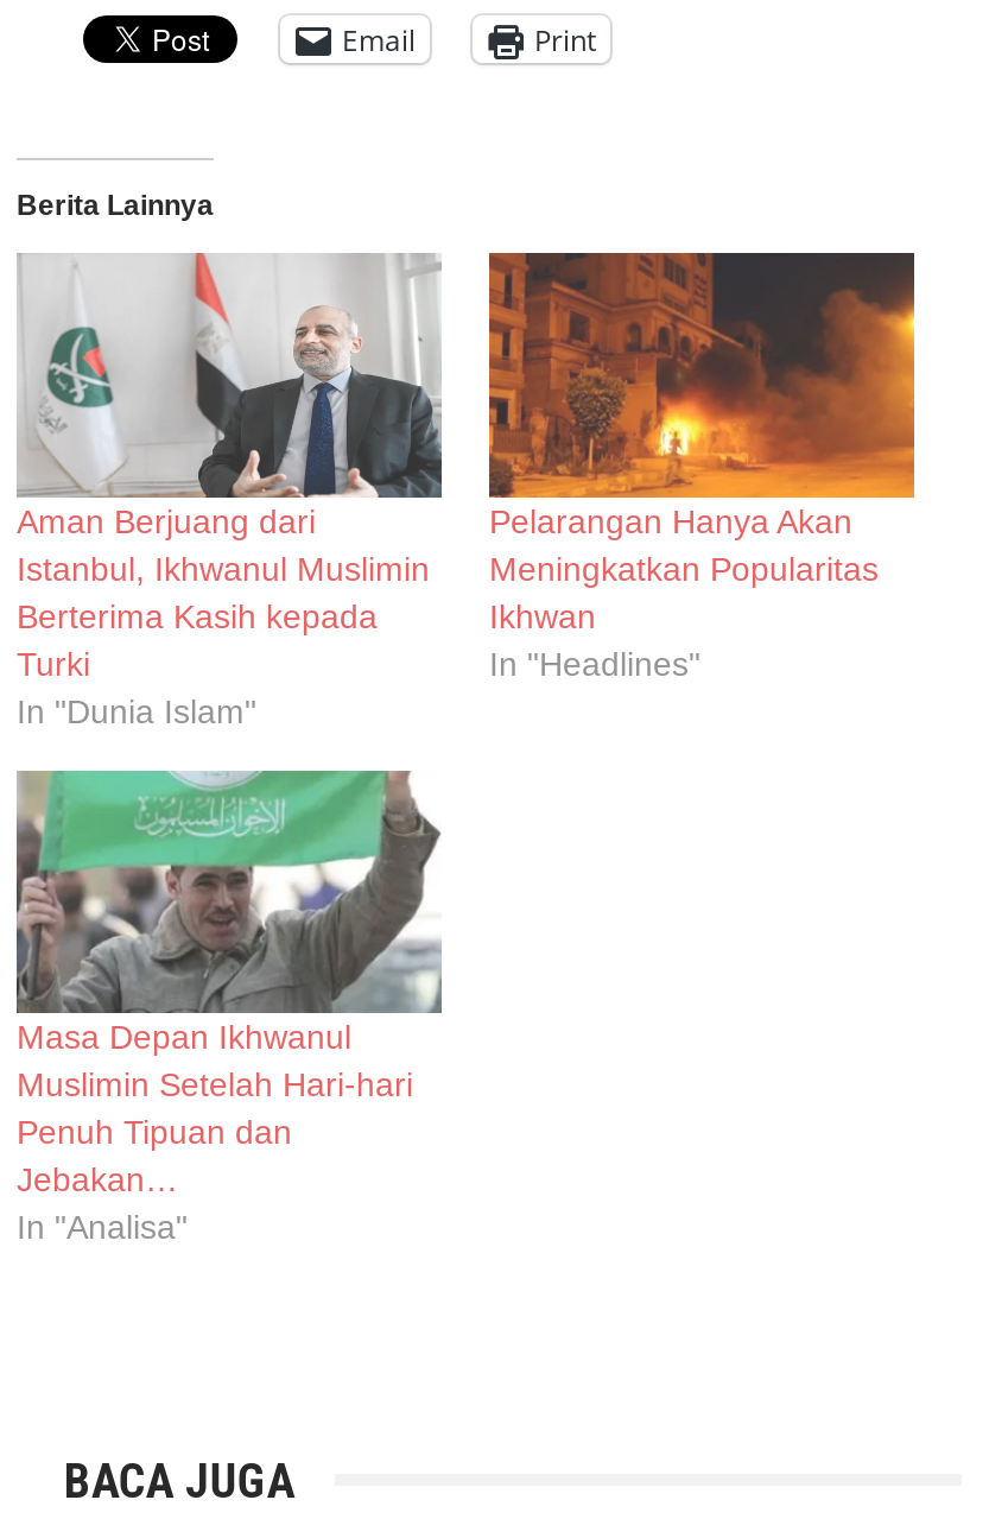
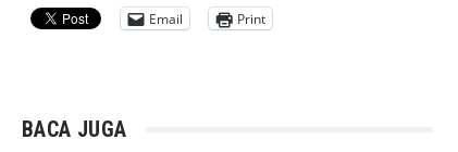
- Berita Lainnya

- [image]
- Aman Berjuang dari
- Istanbul, Ikhwanul Muslimin
- Berterima Kasih kepada
- Turki
- In "Dunia Islam"

- [image]
- Pelarangan Hanya Akan
- Meningkatkan Popularitas
- Ikhwan
- In "Headlines"

- [image]
- Masa Depan Ikhwanul
- Muslimin Setelah Hari-hari
- Penuh Tipuan dan
- Jebakan…
- In "Analisa"
